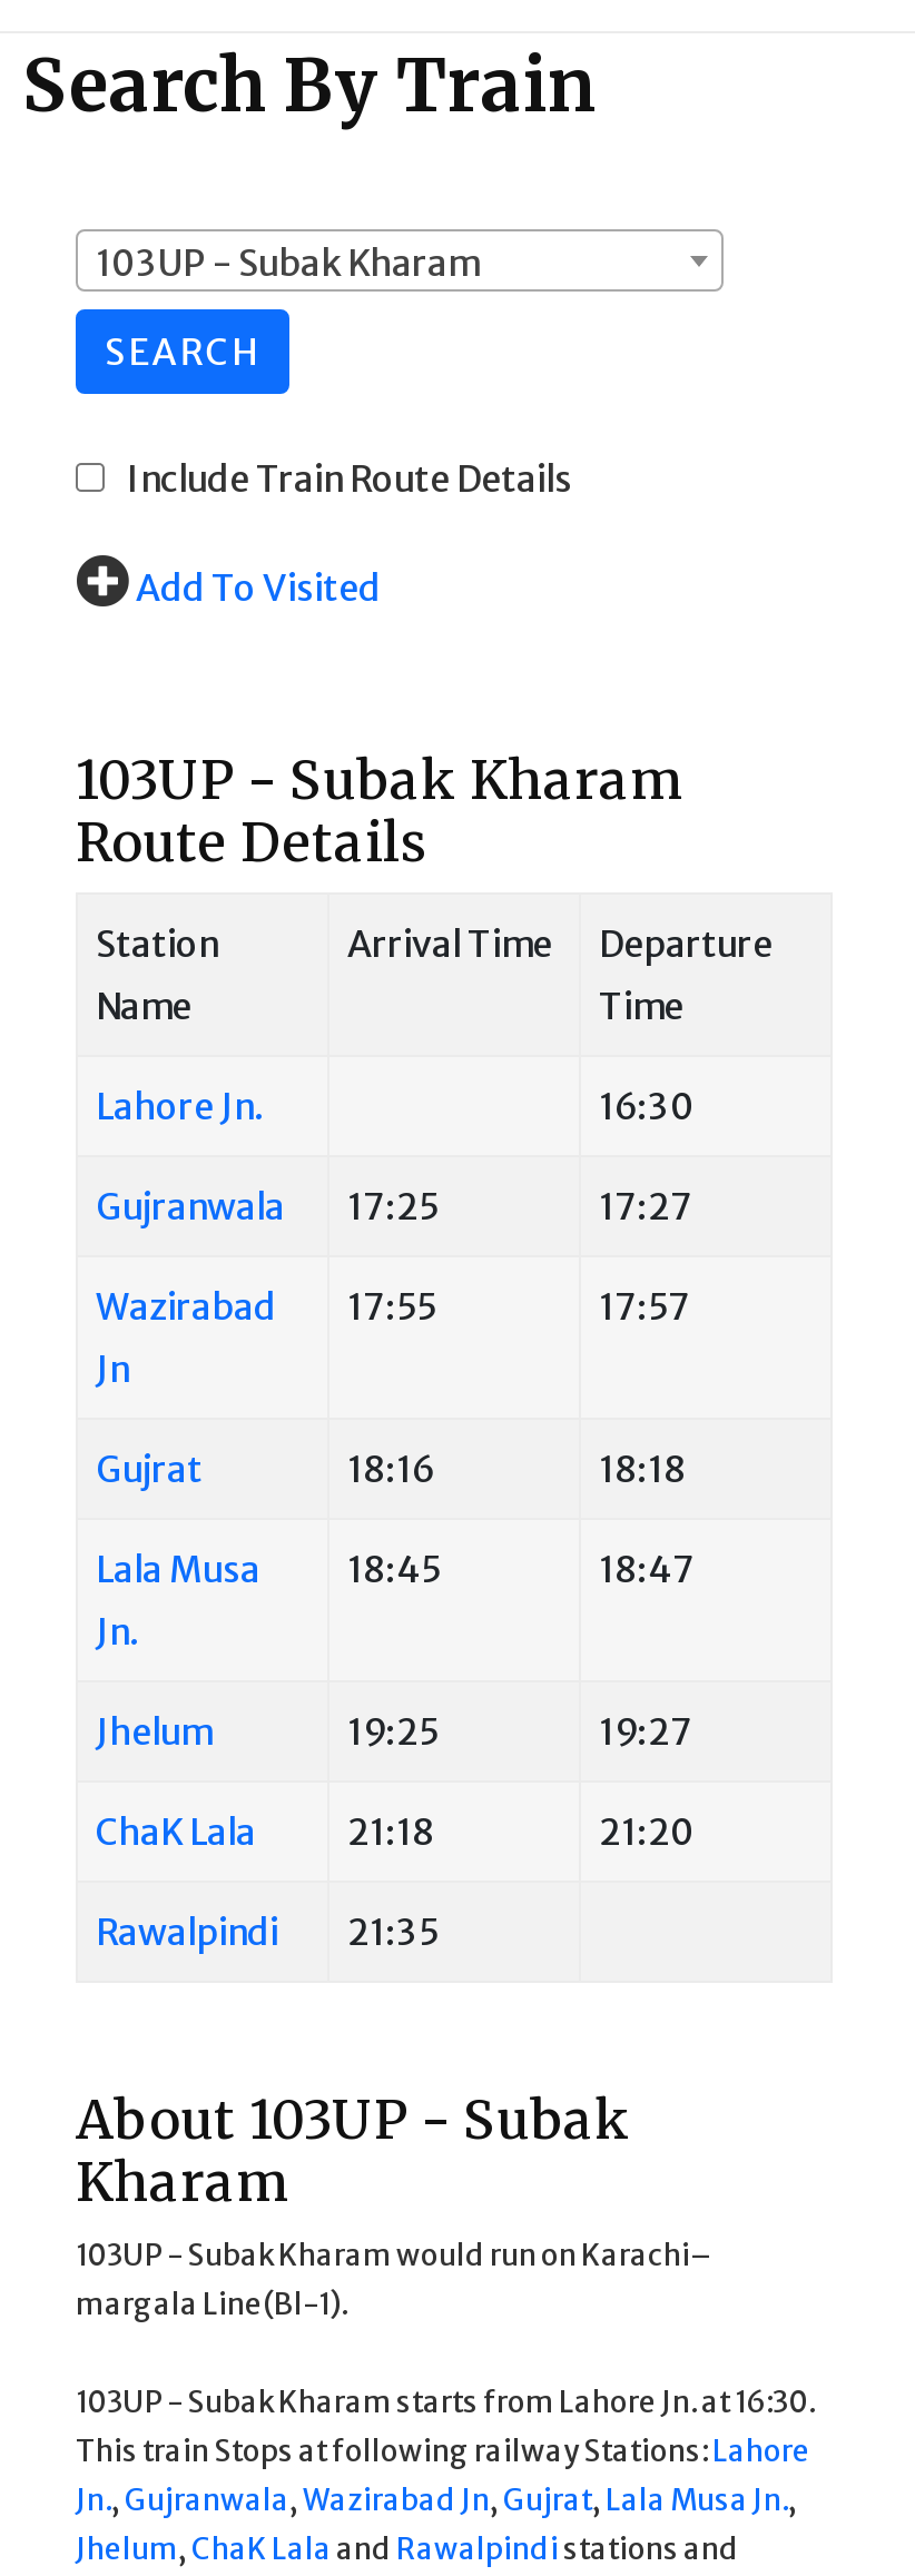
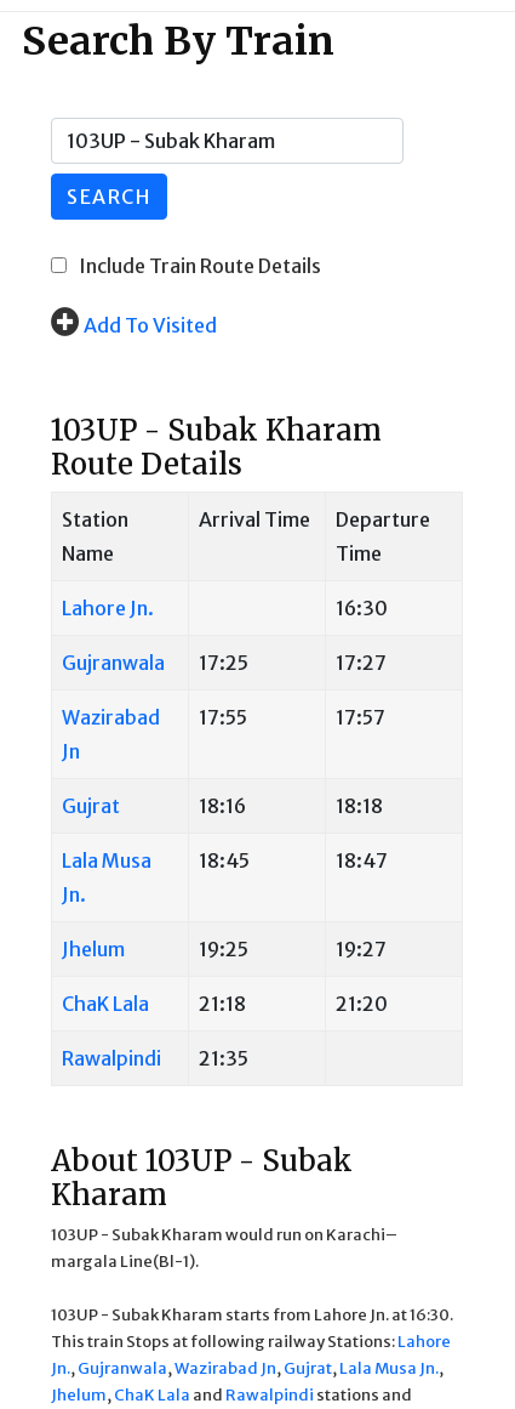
- 103UP - Subak Kharam
